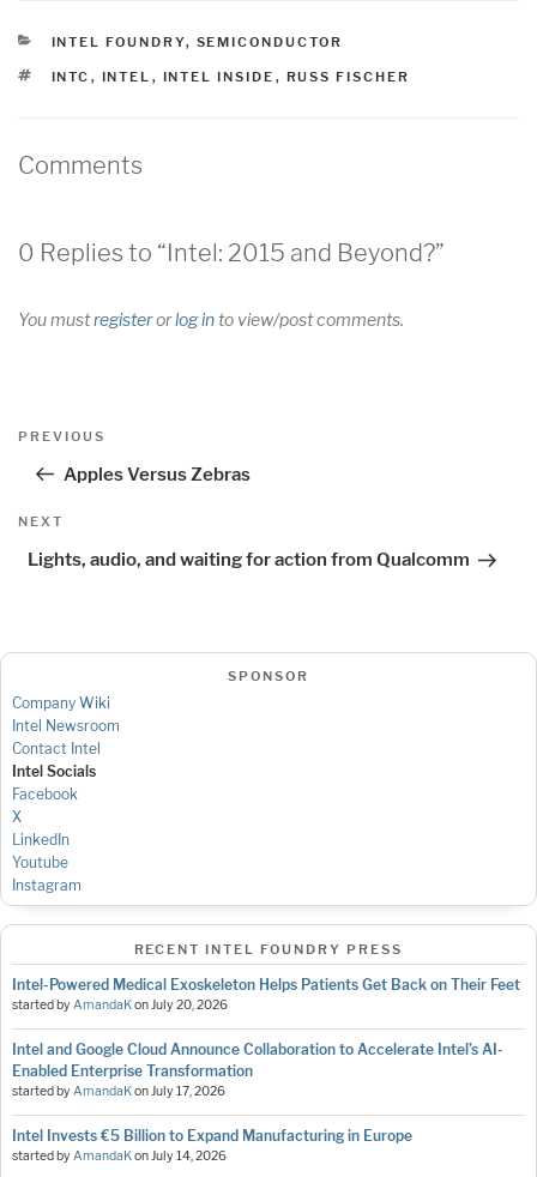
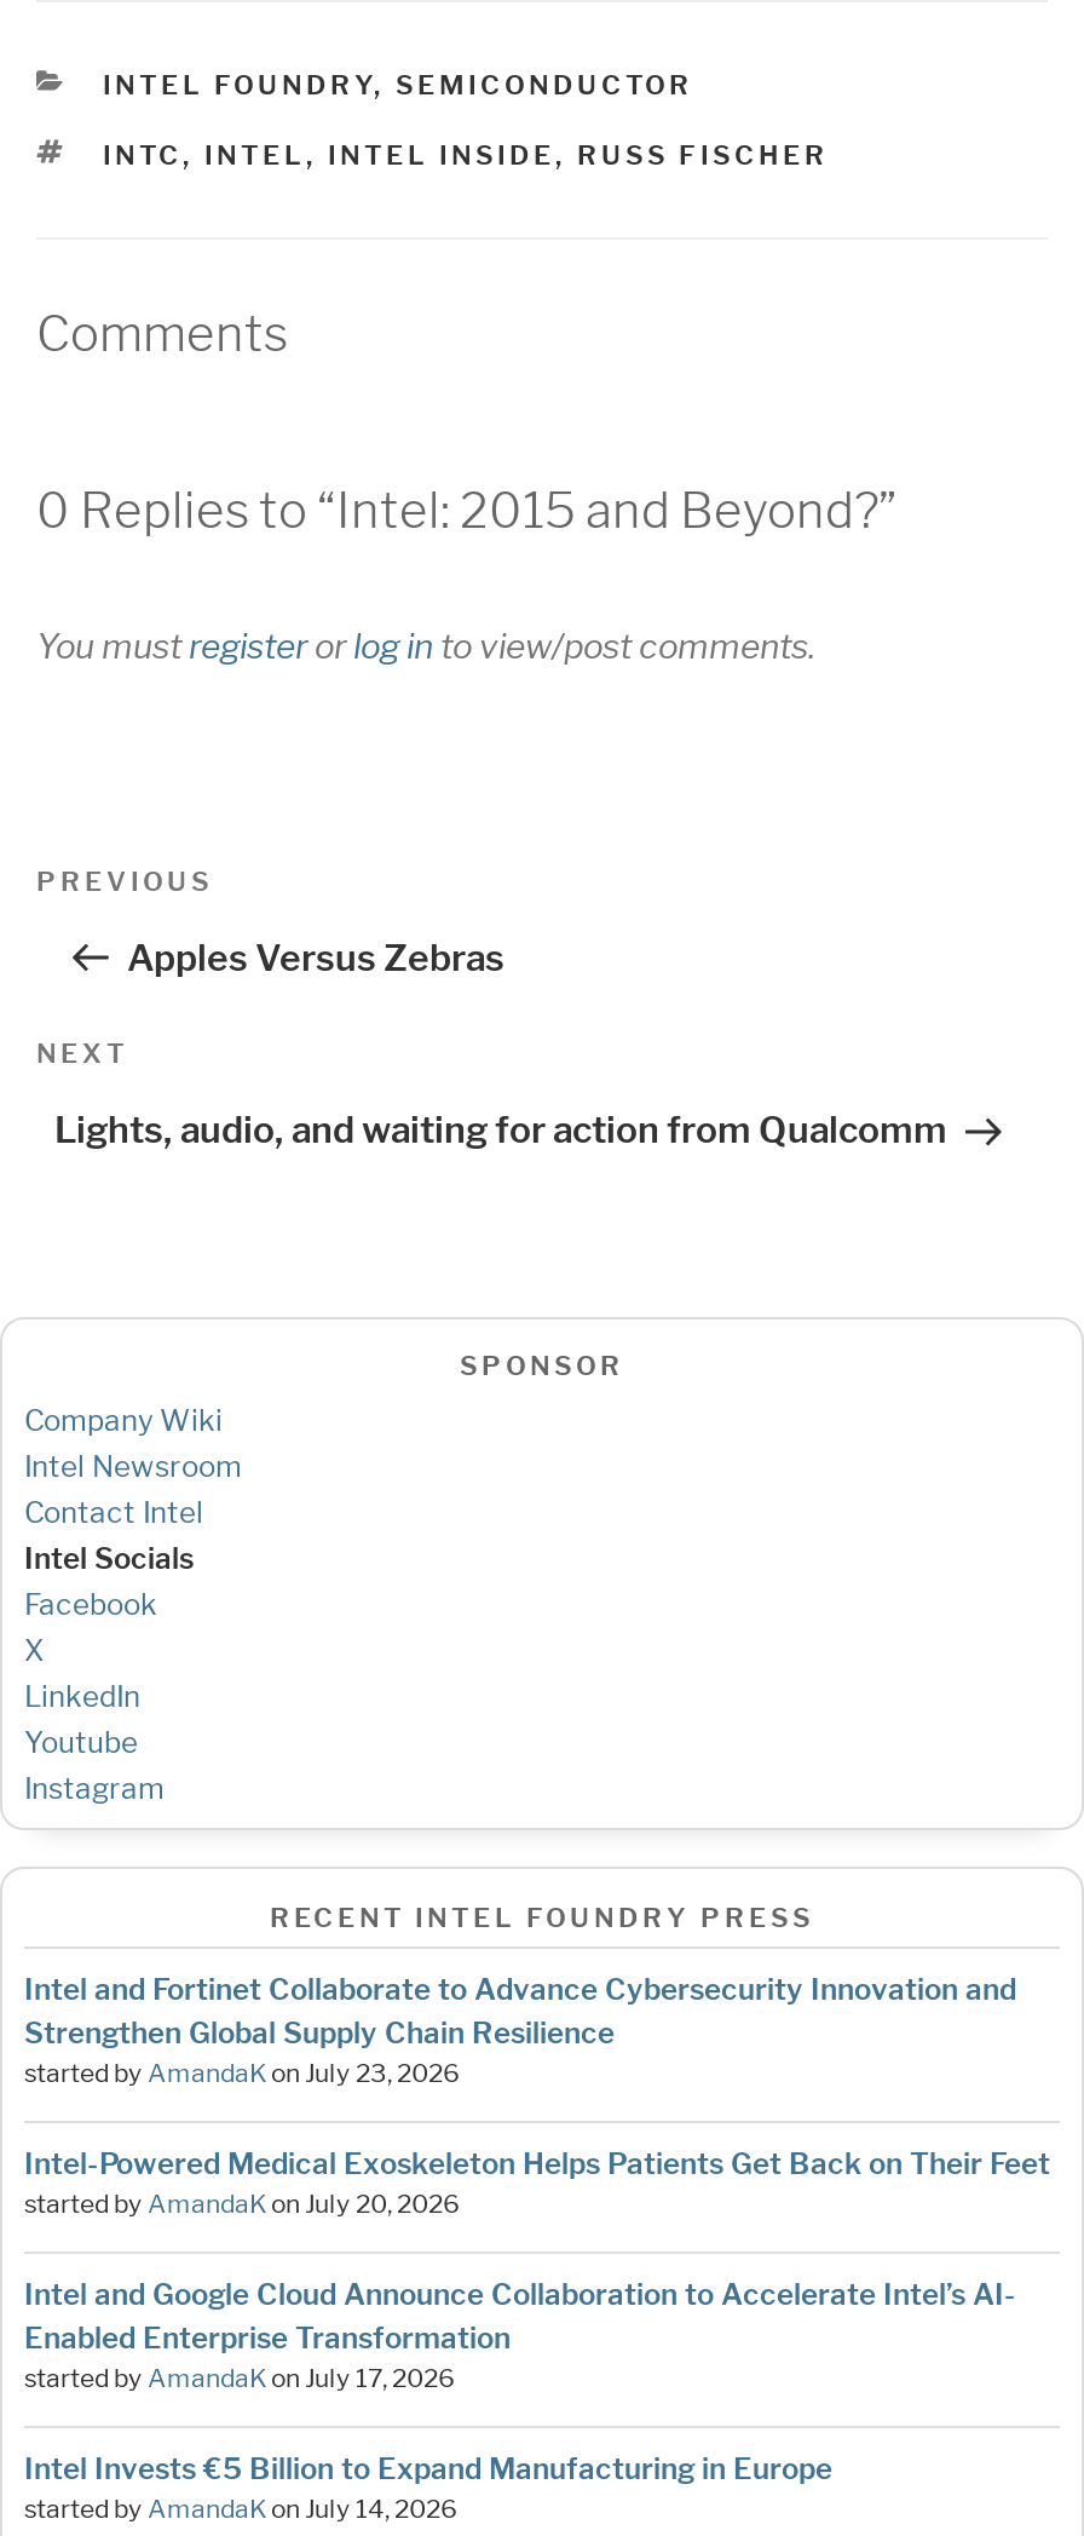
+ Intel and Fortinet Collaborate to Advance Cybersecurity Innovation and
+ Strengthen Global Supply Chain Resilience
+ started by AmandaK on July 23, 2026
